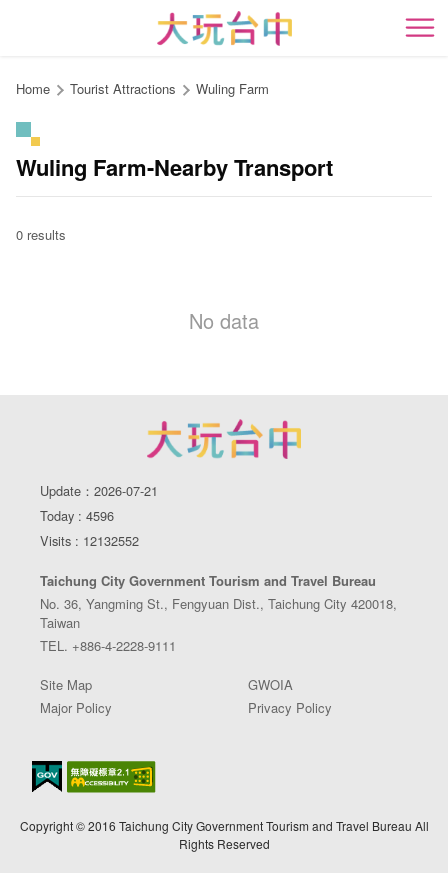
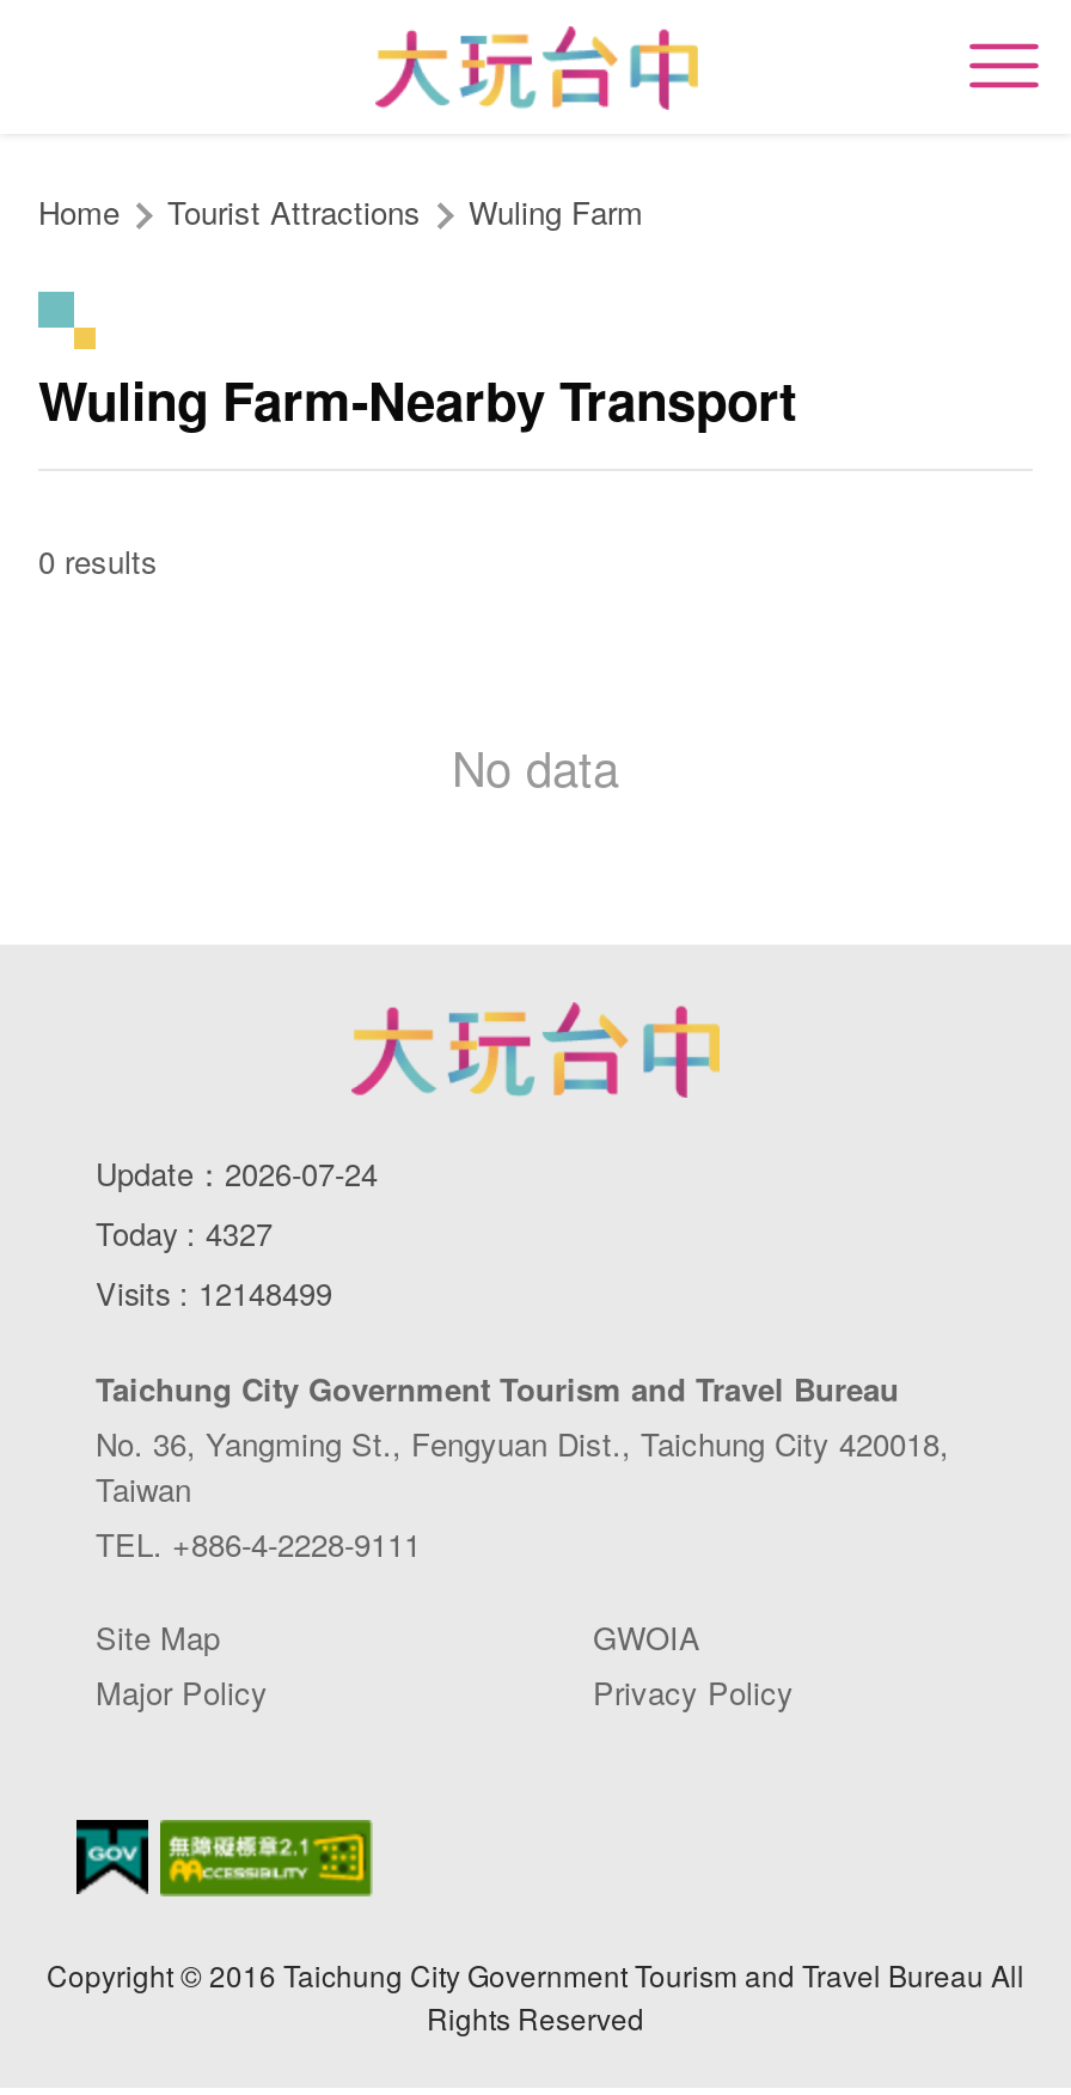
- Update：2026-07-21
+ Update：2026-07-24

- Today : 4596
+ Today : 4327

- Visits : 12132552
+ Visits : 12148499
